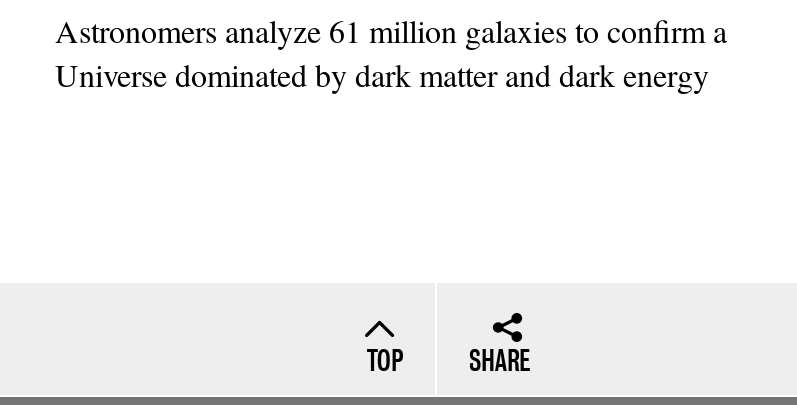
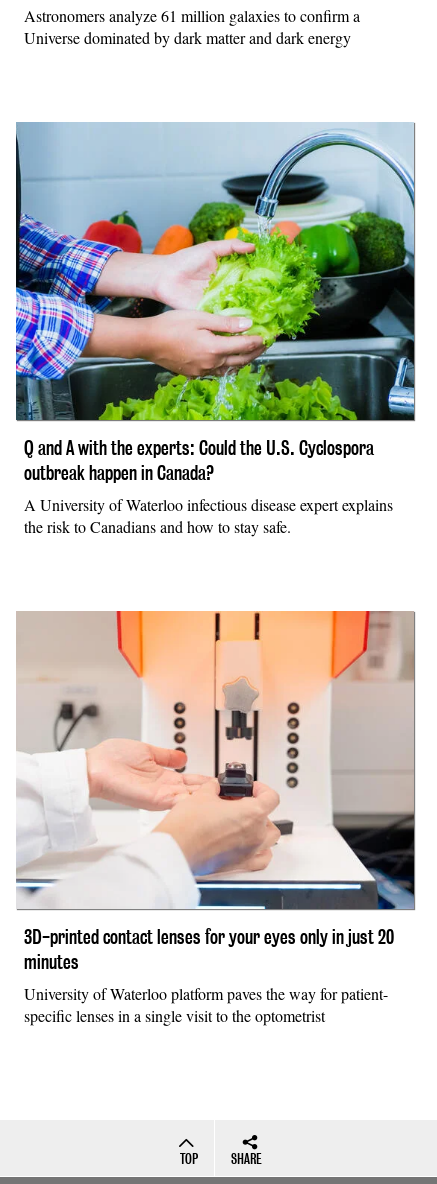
+ [image]
+ Q and A with the experts: Could the U.S. Cyclospora
+ outbreak happen in Canada?
+ A University of Waterloo infectious disease expert explains
+ the risk to Canadians and how to stay safe.

+ [image]
+ 3D-printed contact lenses for your eyes only in just 20
+ minutes
+ University of Waterloo platform paves the way for patient-
+ specific lenses in a single visit to the optometrist
